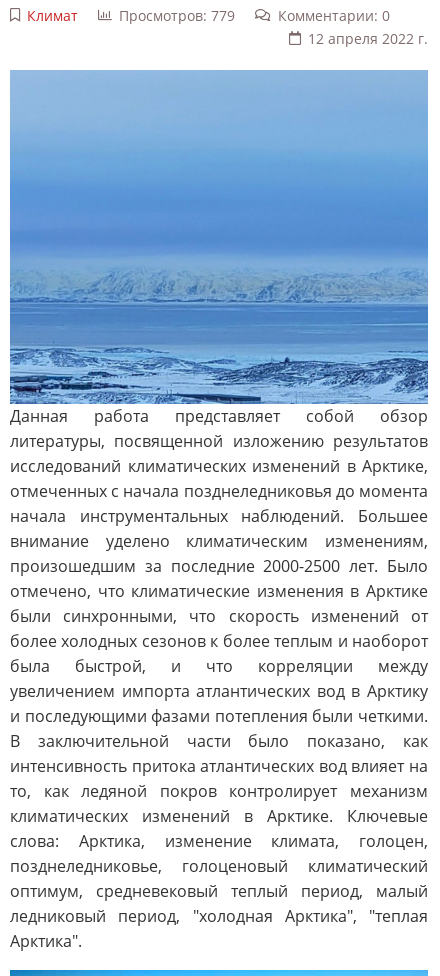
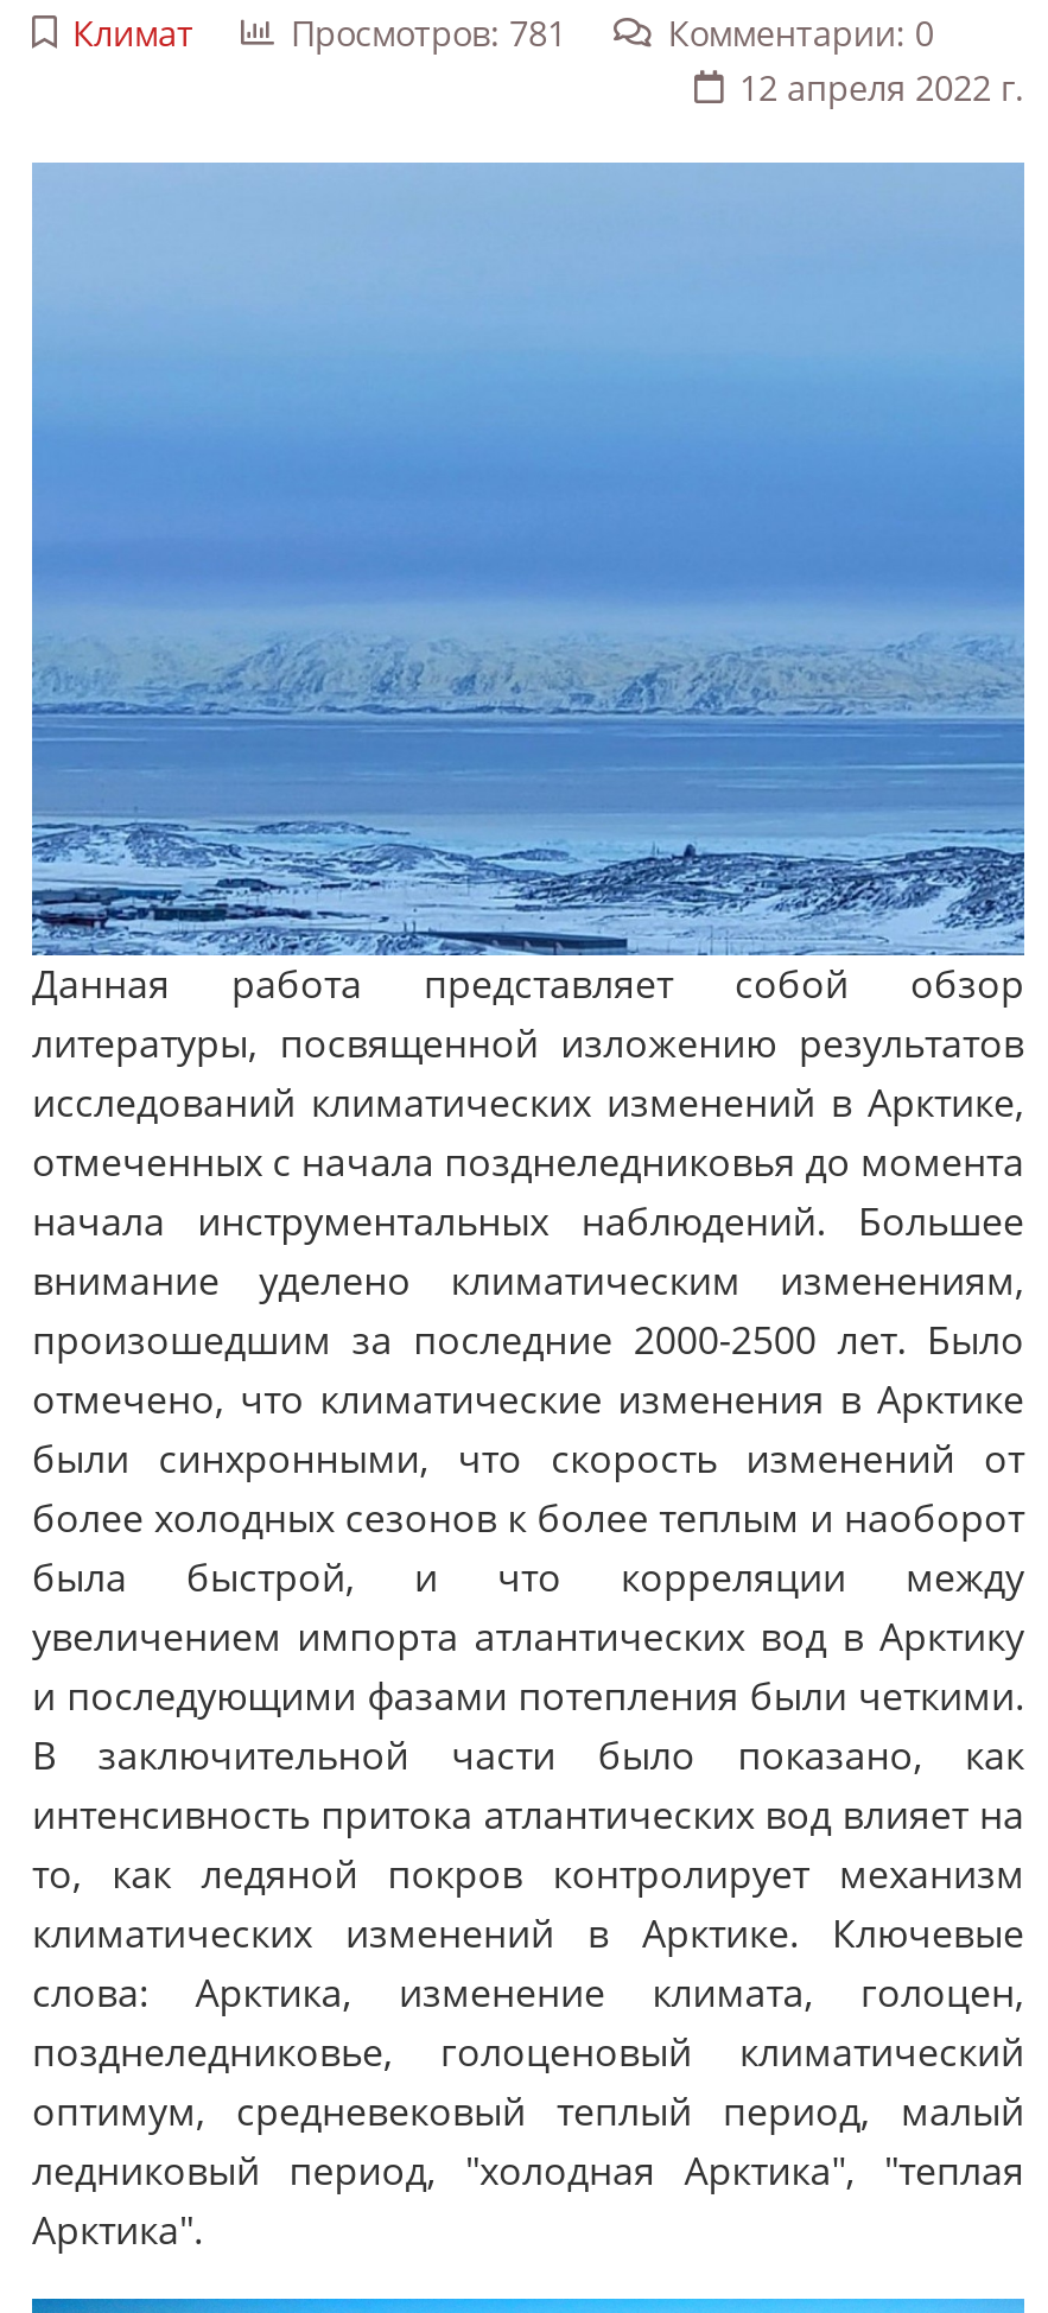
- Просмотров: 779
+ Просмотров: 781
